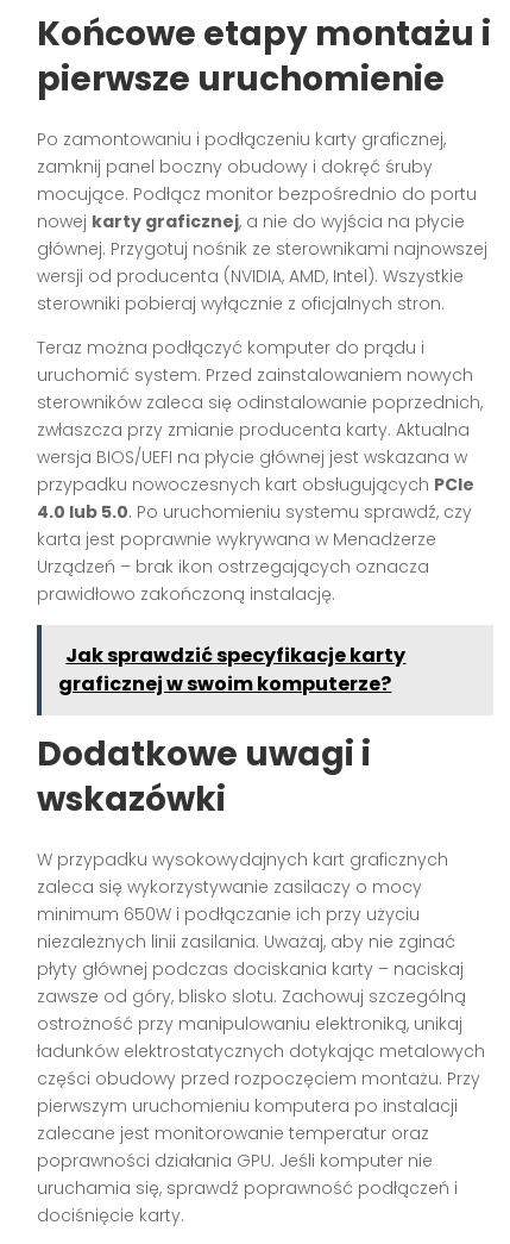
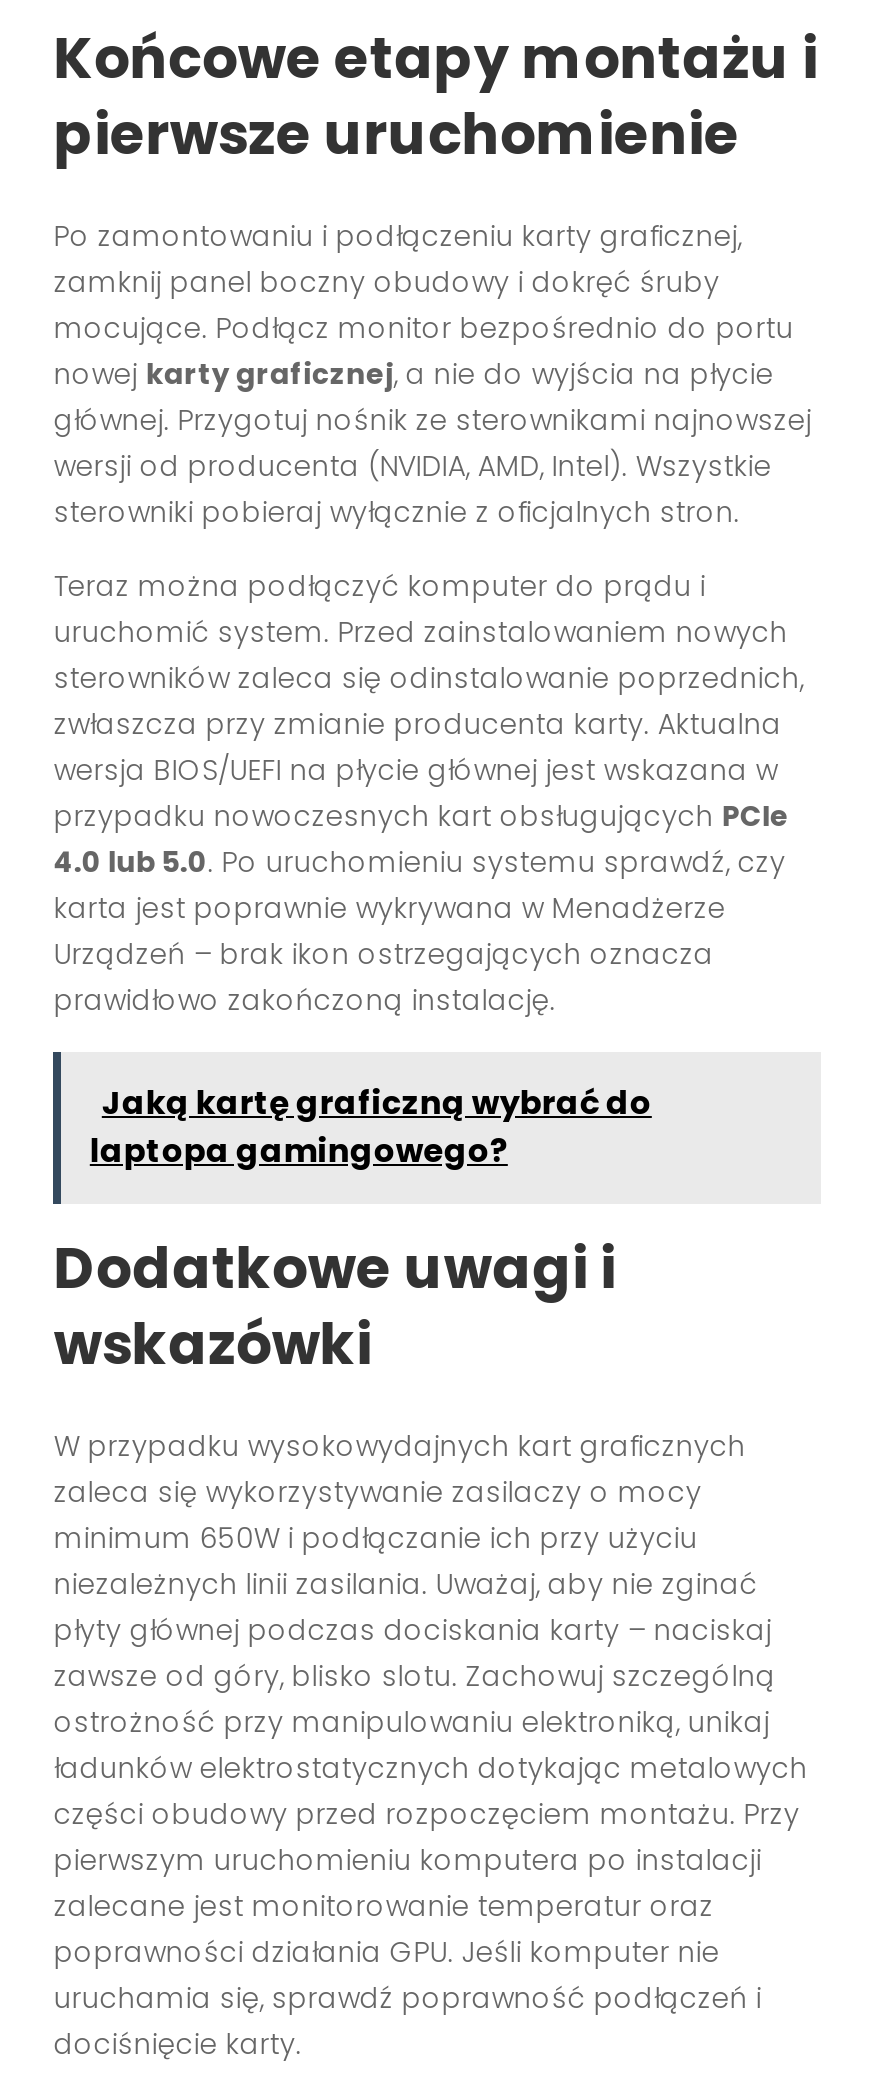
- Jak sprawdzić specyfikacje karty
- graficznej w swoim komputerze?
+ Jaką kartę graficzną wybrać do
+ laptopa gamingowego?
